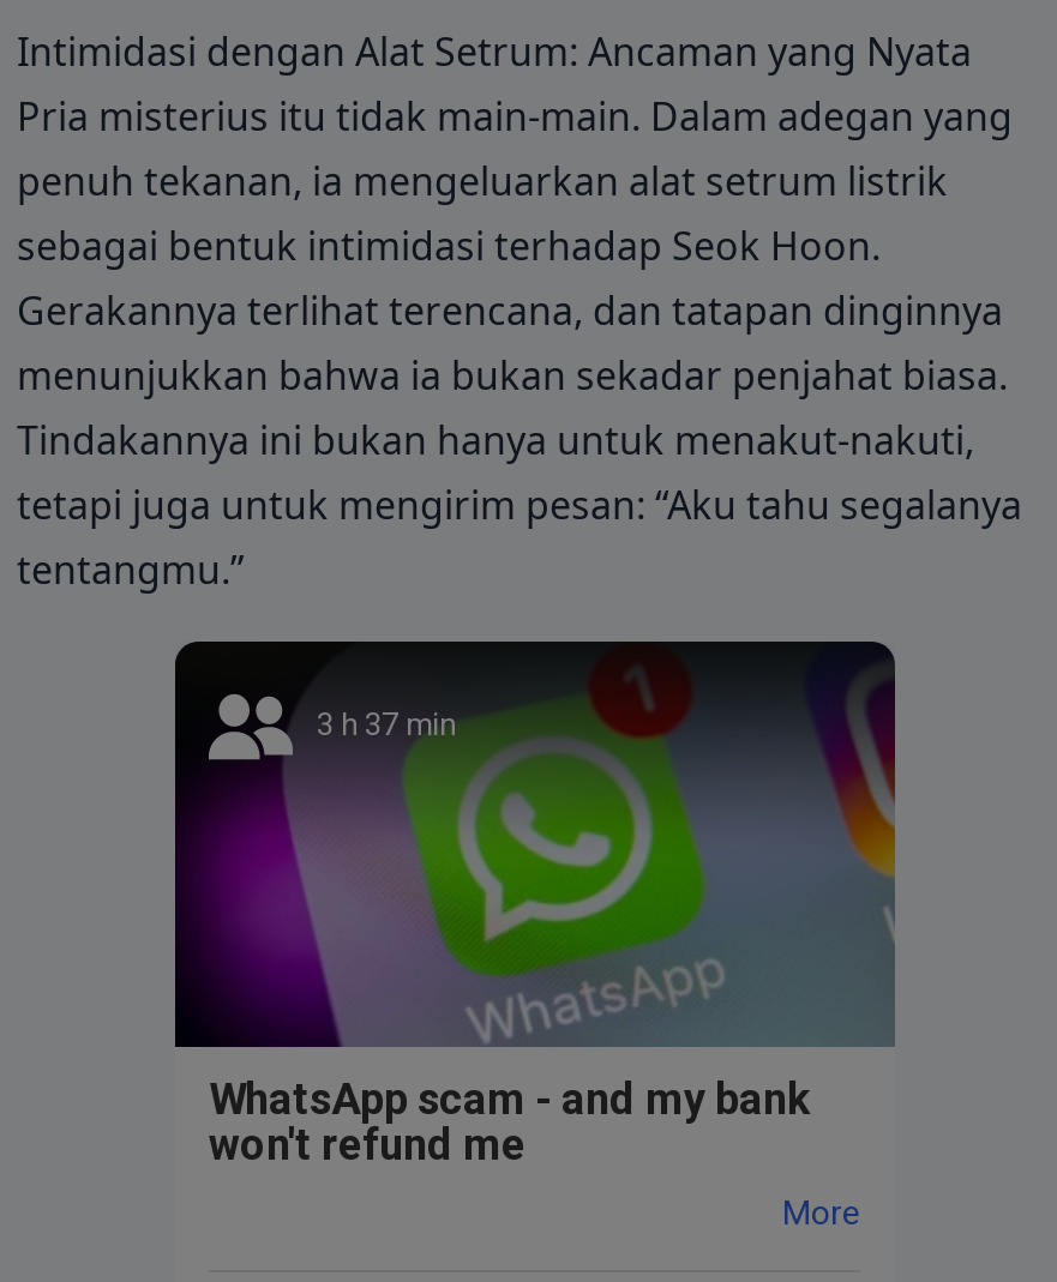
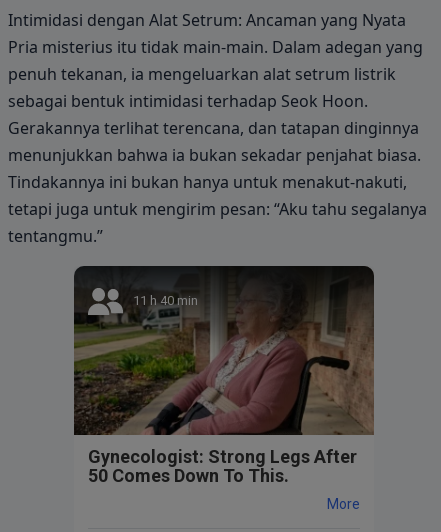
- [image]
- 3 h 37 min
+ [image]
+ 11 h 40 min

- WhatsApp scam - and my bank
- won't refund me
+ Gynecologist: Strong Legs After
+ 50 Comes Down To This.
